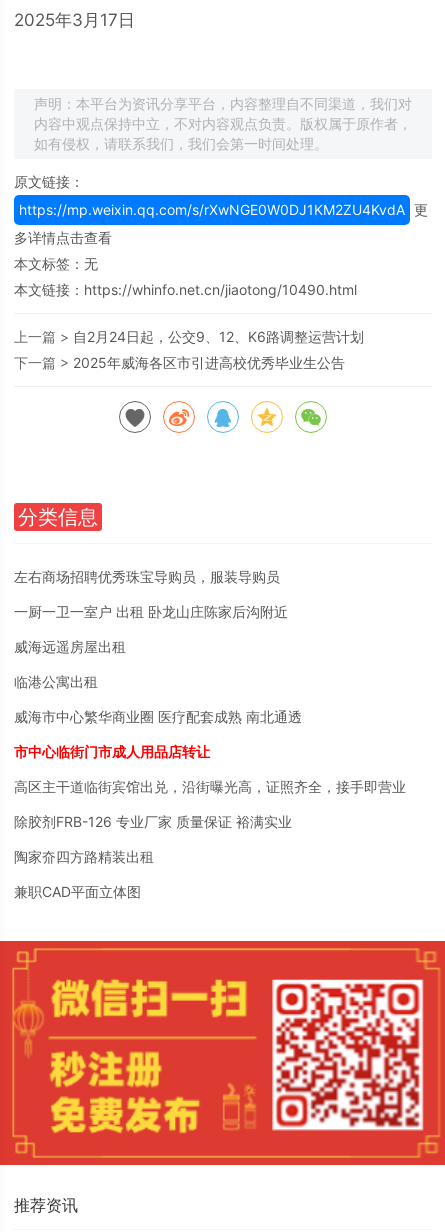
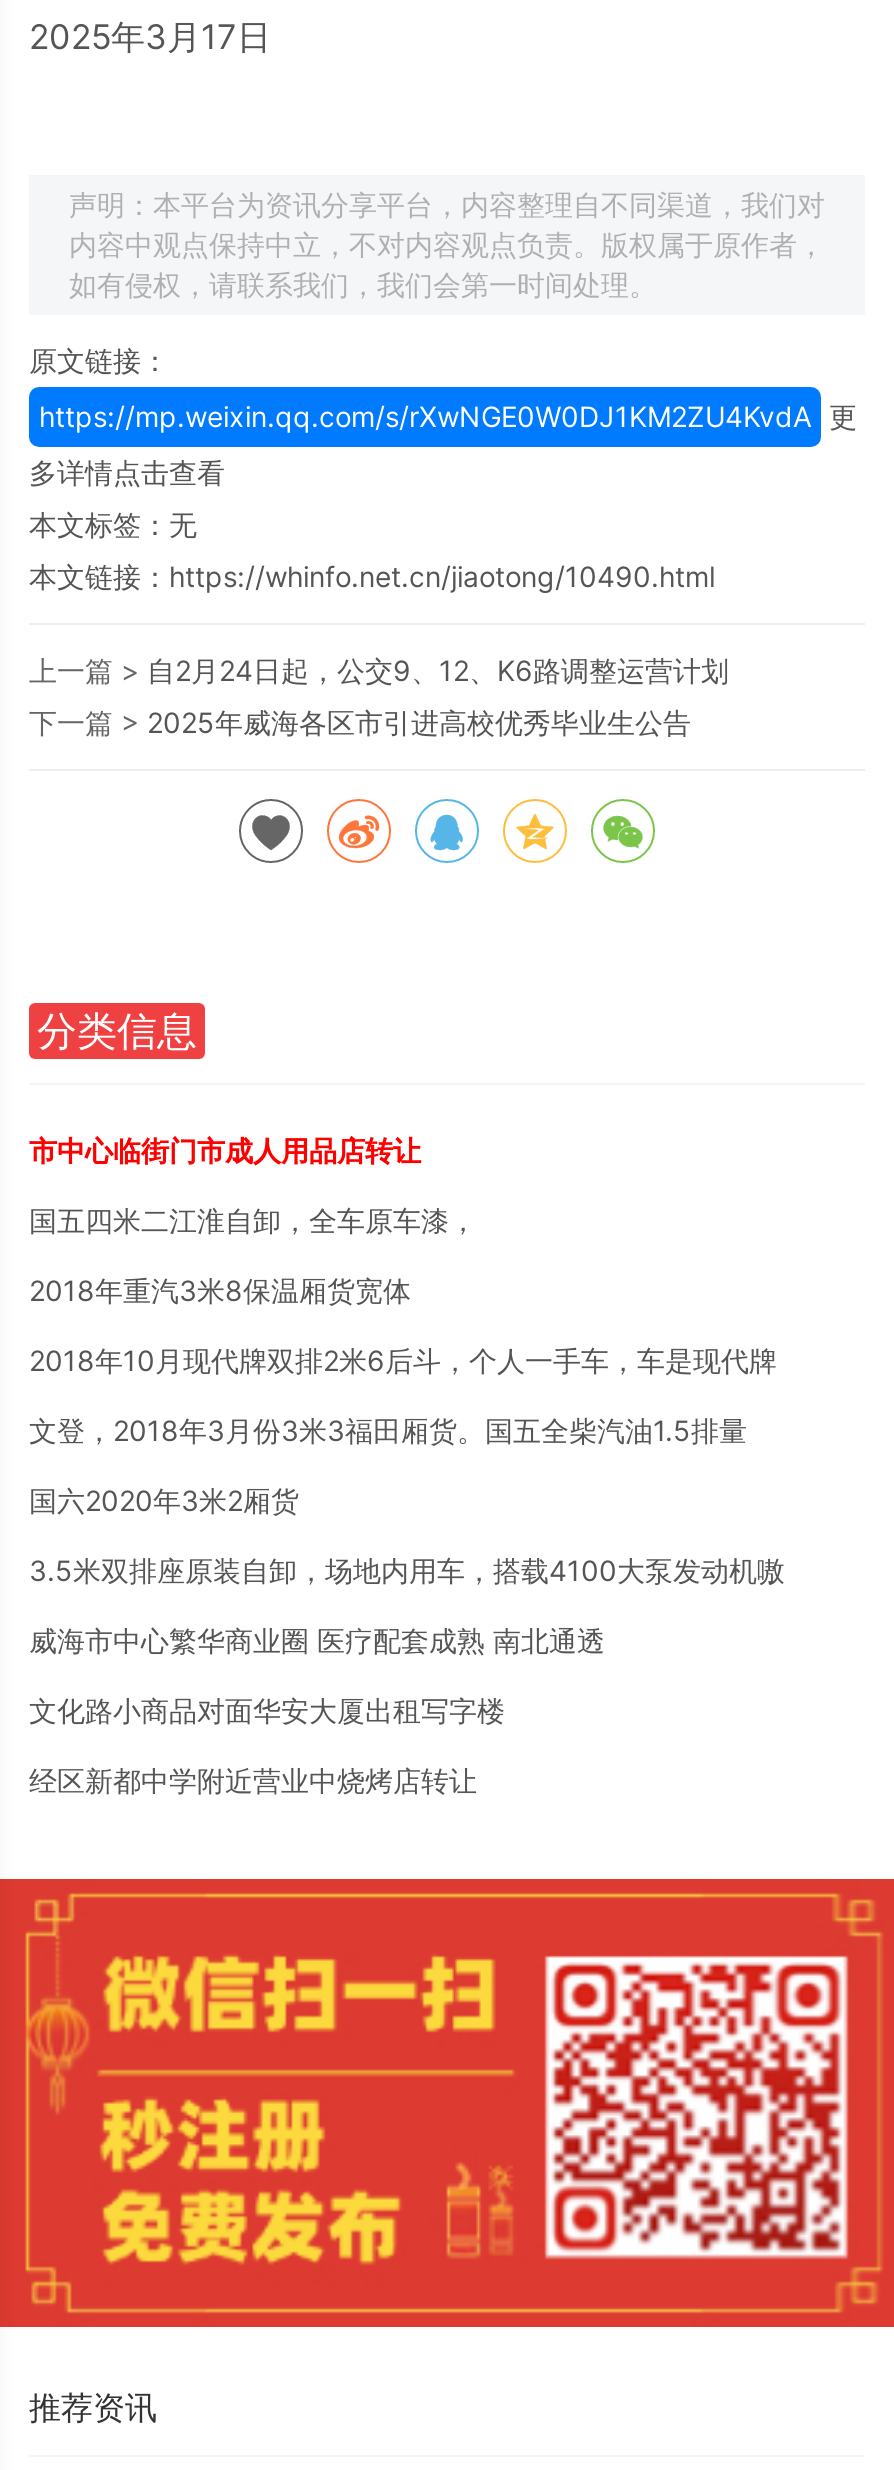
- 左右商场招聘优秀珠宝导购员，服装导购员
- 一厨一卫一室户 出租 卧龙山庄陈家后沟附近
- 威海远遥房屋出租
- 临港公寓出租
+ 国五四米二江淮自卸，全车原车漆，
+ 2018年重汽3米8保温厢货宽体
+ 2018年10月现代牌双排2米6后斗，个人一手车，车是现代牌
+ 文登，2018年3月份3米3福田厢货。国五全柴汽油1.5排量
+ 国六2020年3米2厢货
+ 3.5米双排座原装自卸，场地内用车，搭载4100大泵发动机嗷

moved down: 威海市中心繁华商业圈 医疗配套成熟 南北通透

moved up: 市中心临街门市成人用品店转让

- 高区主干道临街宾馆出兑，沿街曝光高，证照齐全，接手即营业
- 除胶剂FRB-126 专业厂家 质量保证 裕满实业
- 陶家夼四方路精装出租
- 兼职CAD平面立体图
+ 文化路小商品对面华安大厦出租写字楼
+ 经区新都中学附近营业中烧烤店转让
